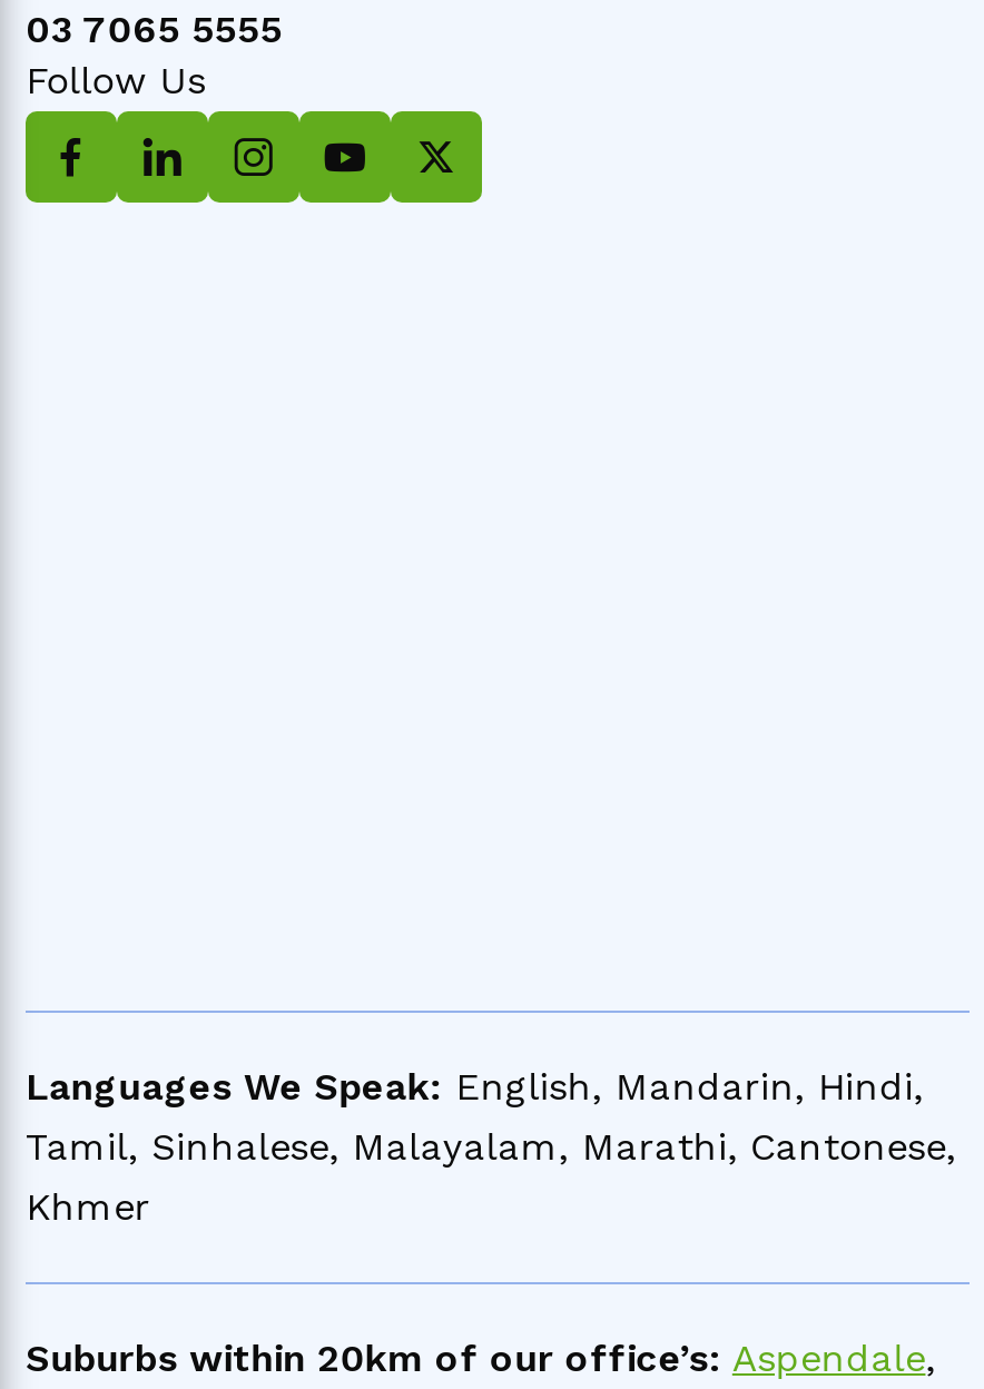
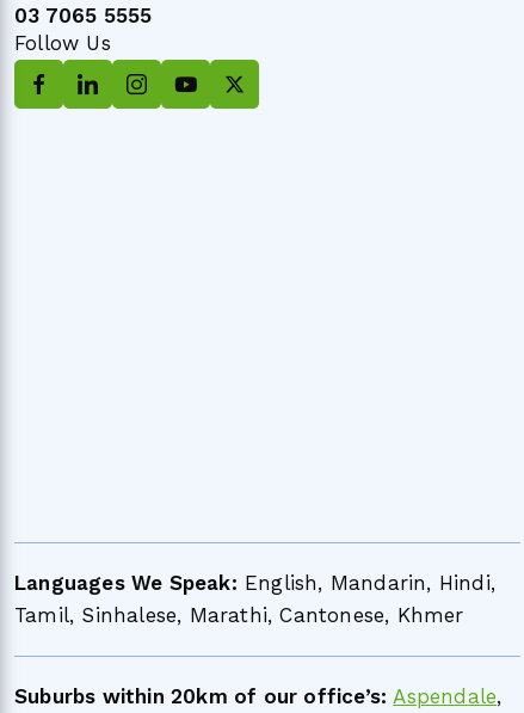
- Tamil, Sinhalese, Malayalam, Marathi, Cantonese,
- Khmer
+ Tamil, Sinhalese, Marathi, Cantonese, Khmer
